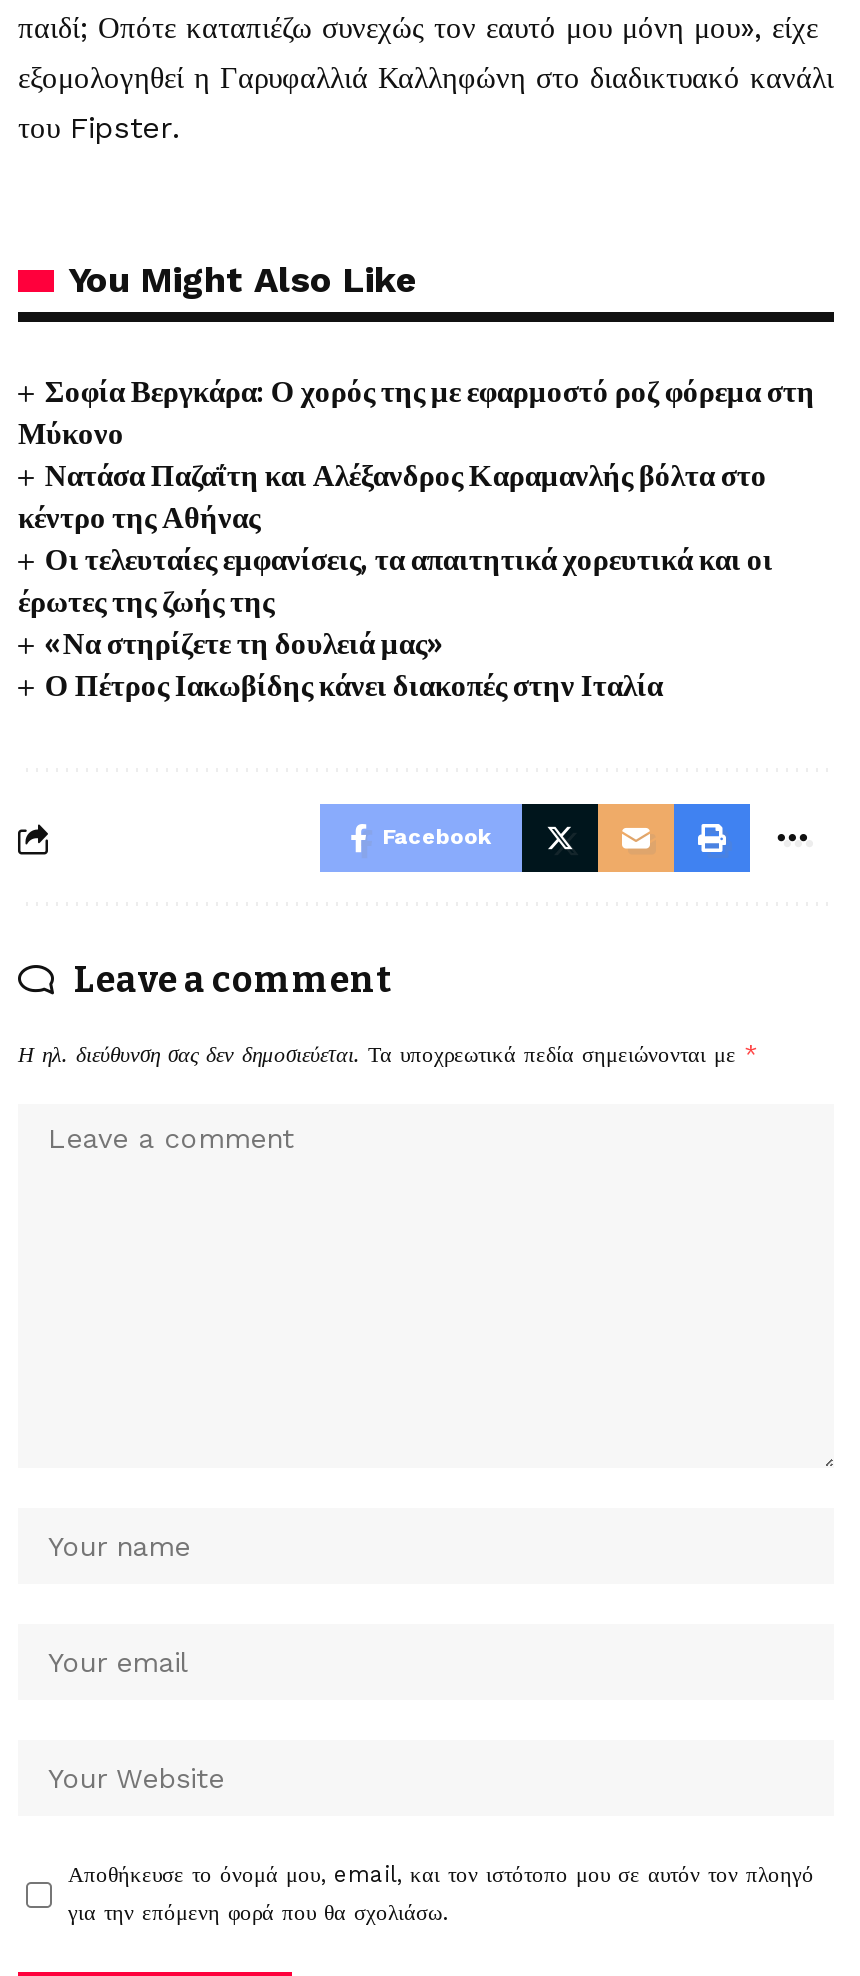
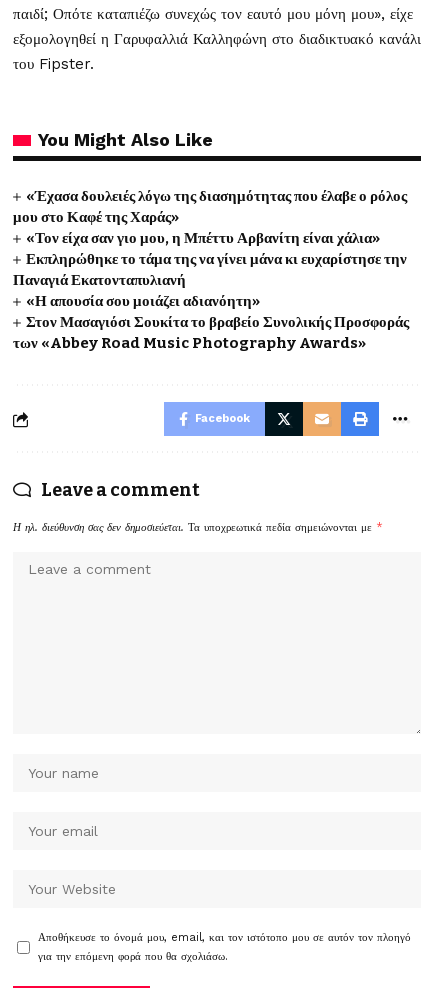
- Σοφία Βεργκάρα: Ο χορός της με εφαρμοστό ροζ φόρεμα στη
- Μύκονο
- Νατάσα Παζαΐτη και Αλέξανδρος Καραμανλής βόλτα στο
- κέντρο της Αθήνας
- Οι τελευταίες εμφανίσεις, τα απαιτητικά χορευτικά και οι
- έρωτες της ζωής της
- «Να στηρίζετε τη δουλειά μας»
- Ο Πέτρος Ιακωβίδης κάνει διακοπές στην Ιταλία
+ «Έχασα δουλειές λόγω της διασημότητας που έλαβε ο ρόλος
+ μου στο Καφέ της Χαράς»
+ «Τον είχα σαν γιο μου, η Μπέττυ Αρβανίτη είναι χάλια»
+ Εκπληρώθηκε το τάμα της να γίνει μάνα κι ευχαρίστησε την
+ Παναγιά Εκατονταπυλιανή
+ «Η απουσία σου μοιάζει αδιανόητη»
+ Στον Μασαγιόσι Σουκίτα το βραβείο Συνολικής Προσφοράς
+ των «Abbey Road Music Photography Awards»
